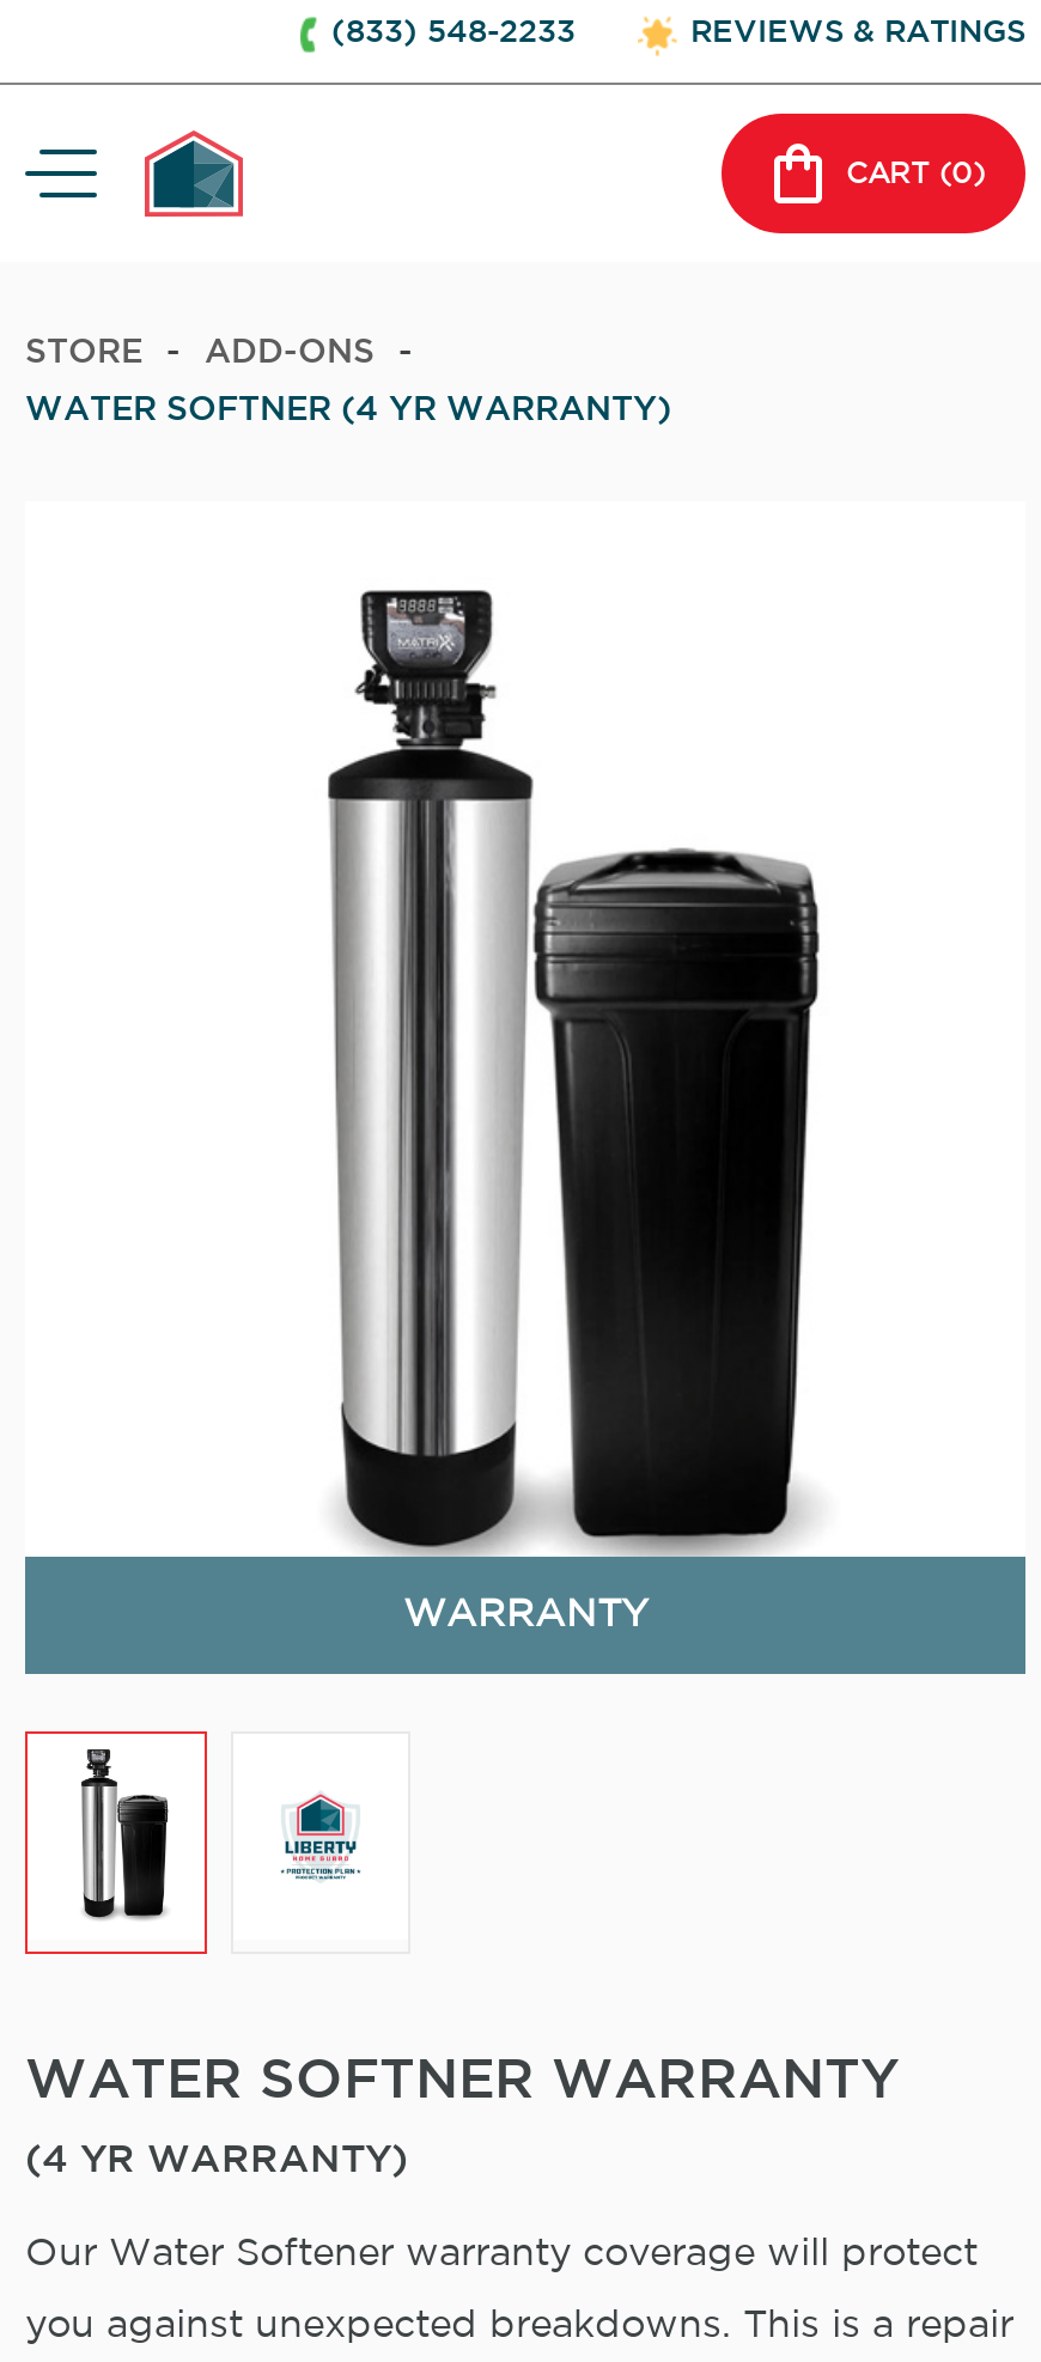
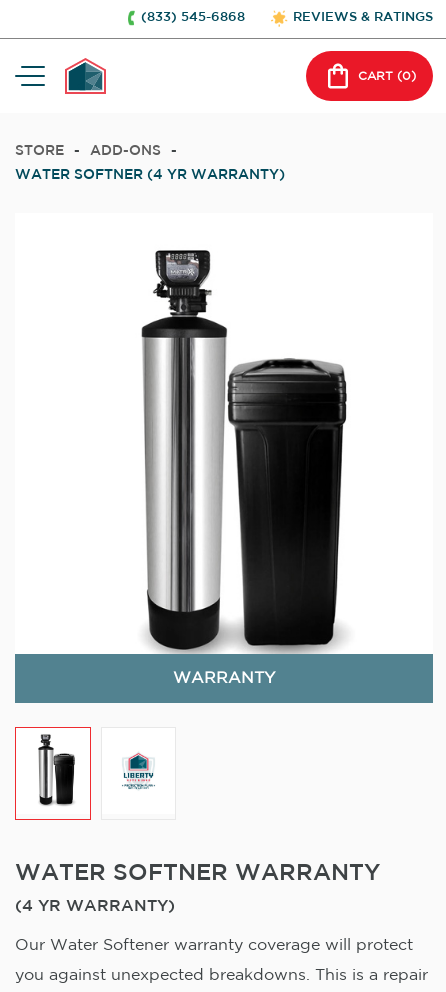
- (833) 548-2233
+ (833) 545-6868
